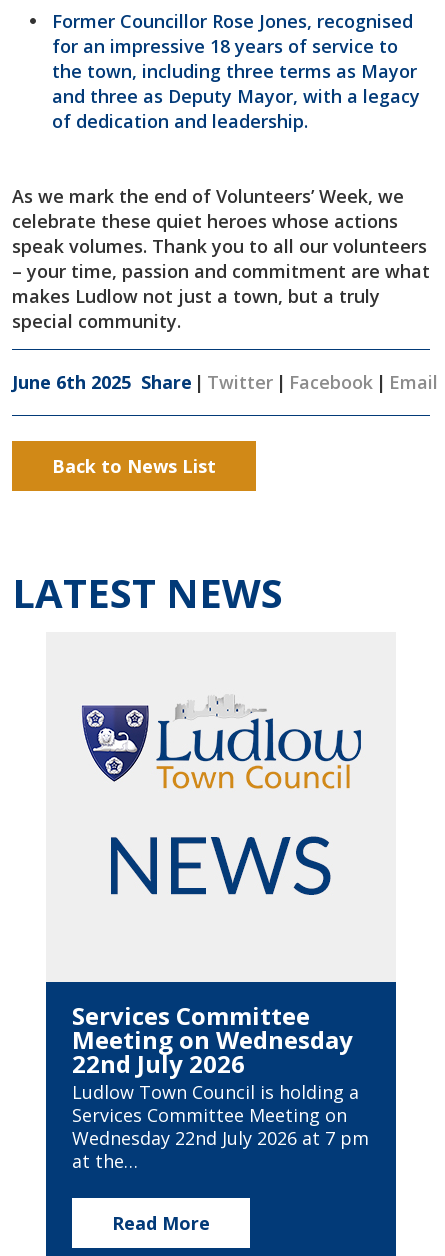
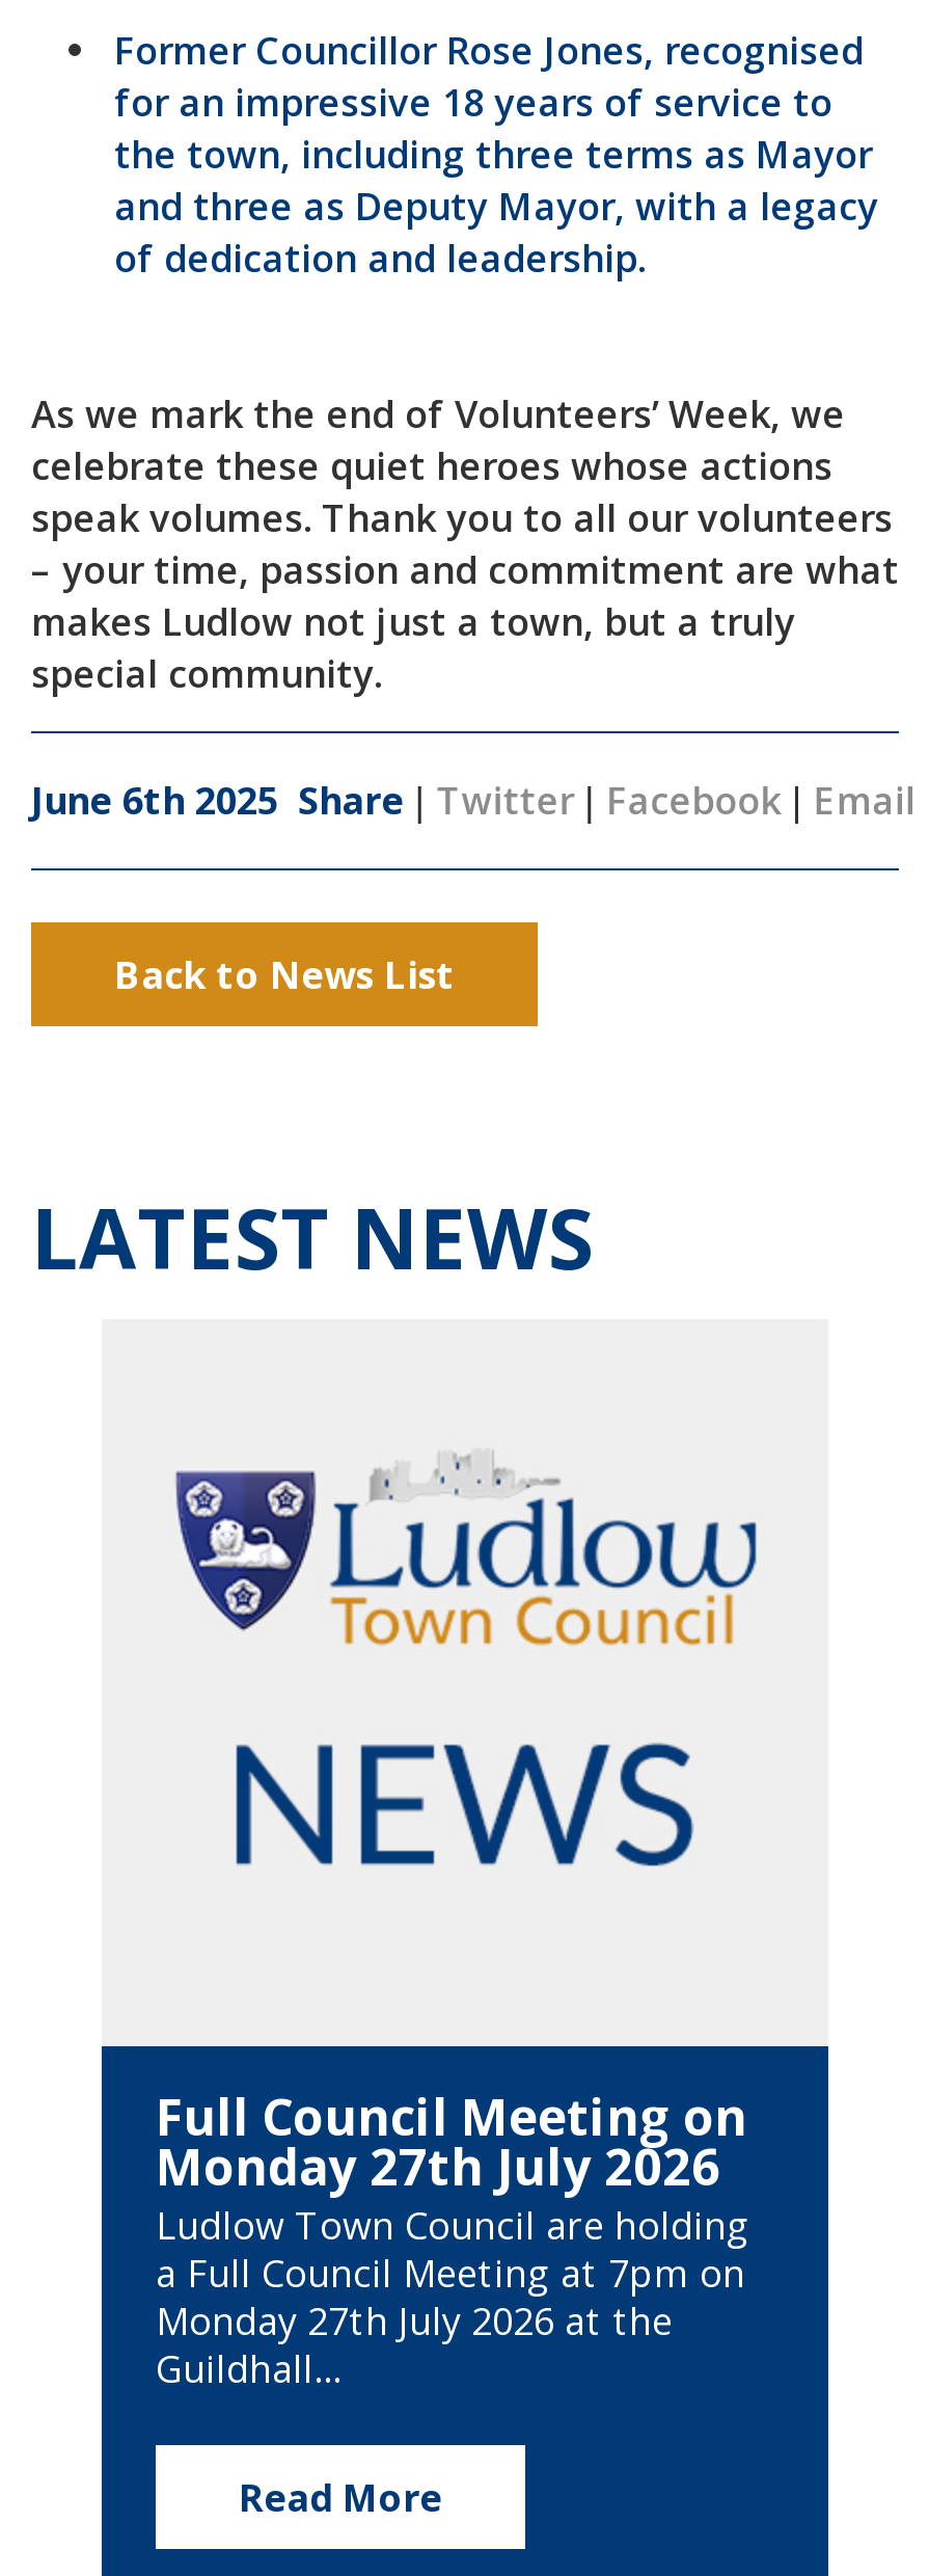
- Services Committee
- Meeting on Wednesday
- 22nd July 2026
- Ludlow Town Council is holding a
- Services Committee Meeting on
- Wednesday 22nd July 2026 at 7 pm
- at the…
+ Full Council Meeting on
+ Monday 27th July 2026
+ Ludlow Town Council are holding
+ a Full Council Meeting at 7pm on
+ Monday 27th July 2026 at the
+ Guildhall…
